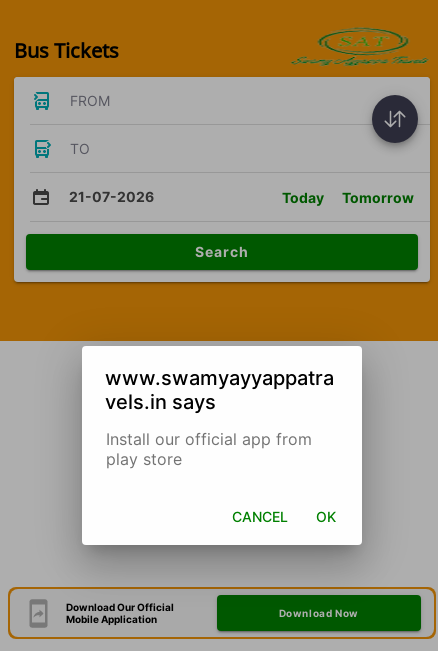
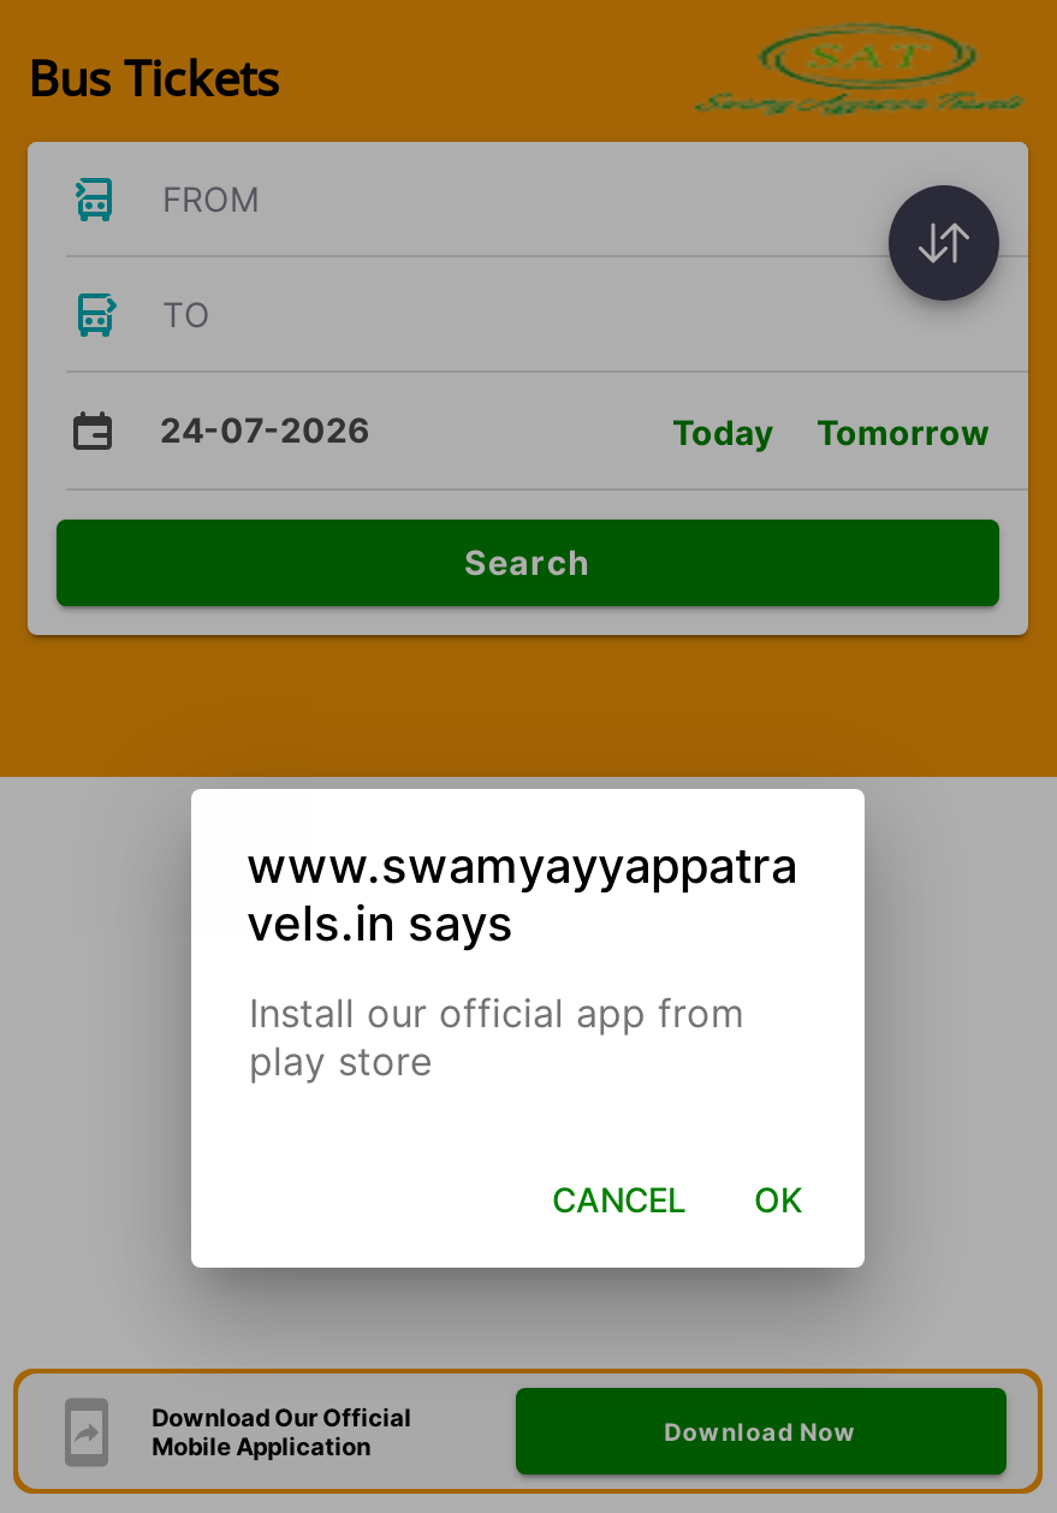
- 21-07-2026
+ 24-07-2026
